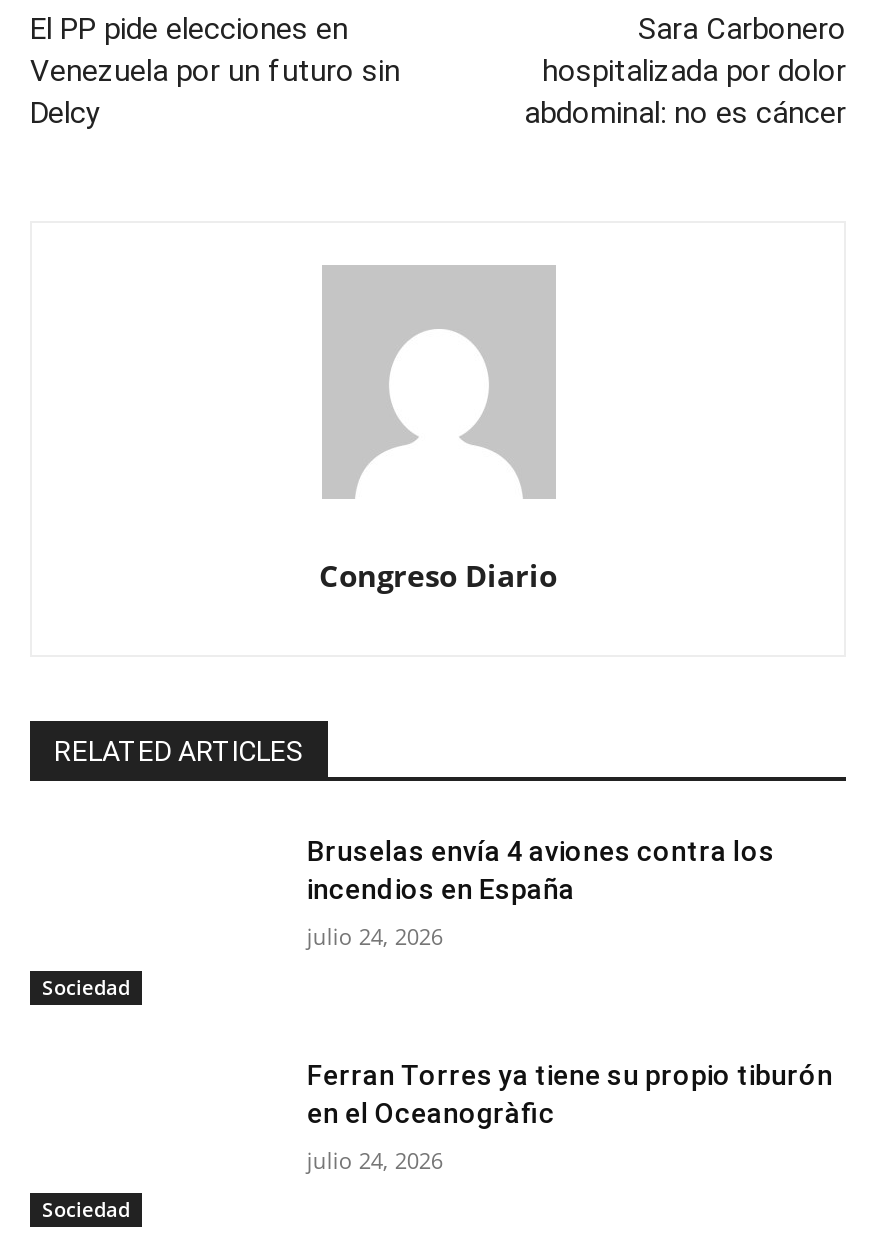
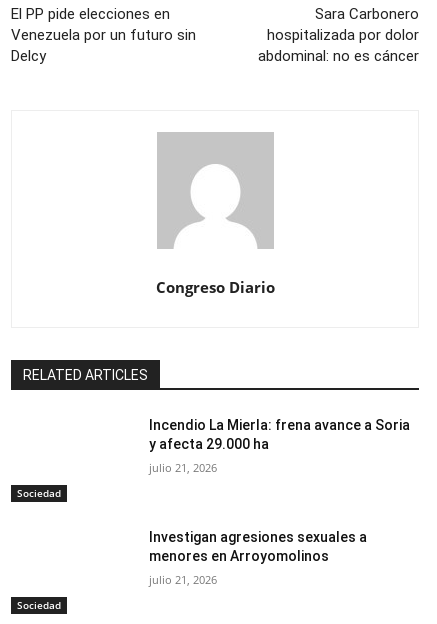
- Bruselas envía 4 aviones contra los
- incendios en España
+ Incendio La Mierla: frena avance a Soria
+ y afecta 29.000 ha

- julio 24, 2026
+ julio 21, 2026

- Ferran Torres ya tiene su propio tiburón
- en el Oceanogràfic
+ Investigan agresiones sexuales a
+ menores en Arroyomolinos

- julio 24, 2026
+ julio 21, 2026
